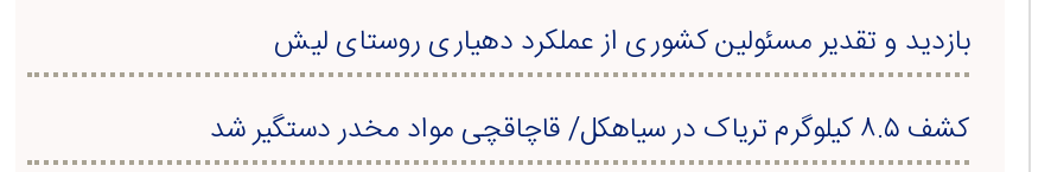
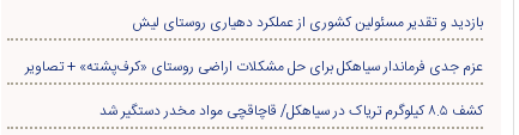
+ عزم جدی فرماندار سیاهکل برای حل مشکلات اراضی روستای «کرف‌پشته» + تصاویر
